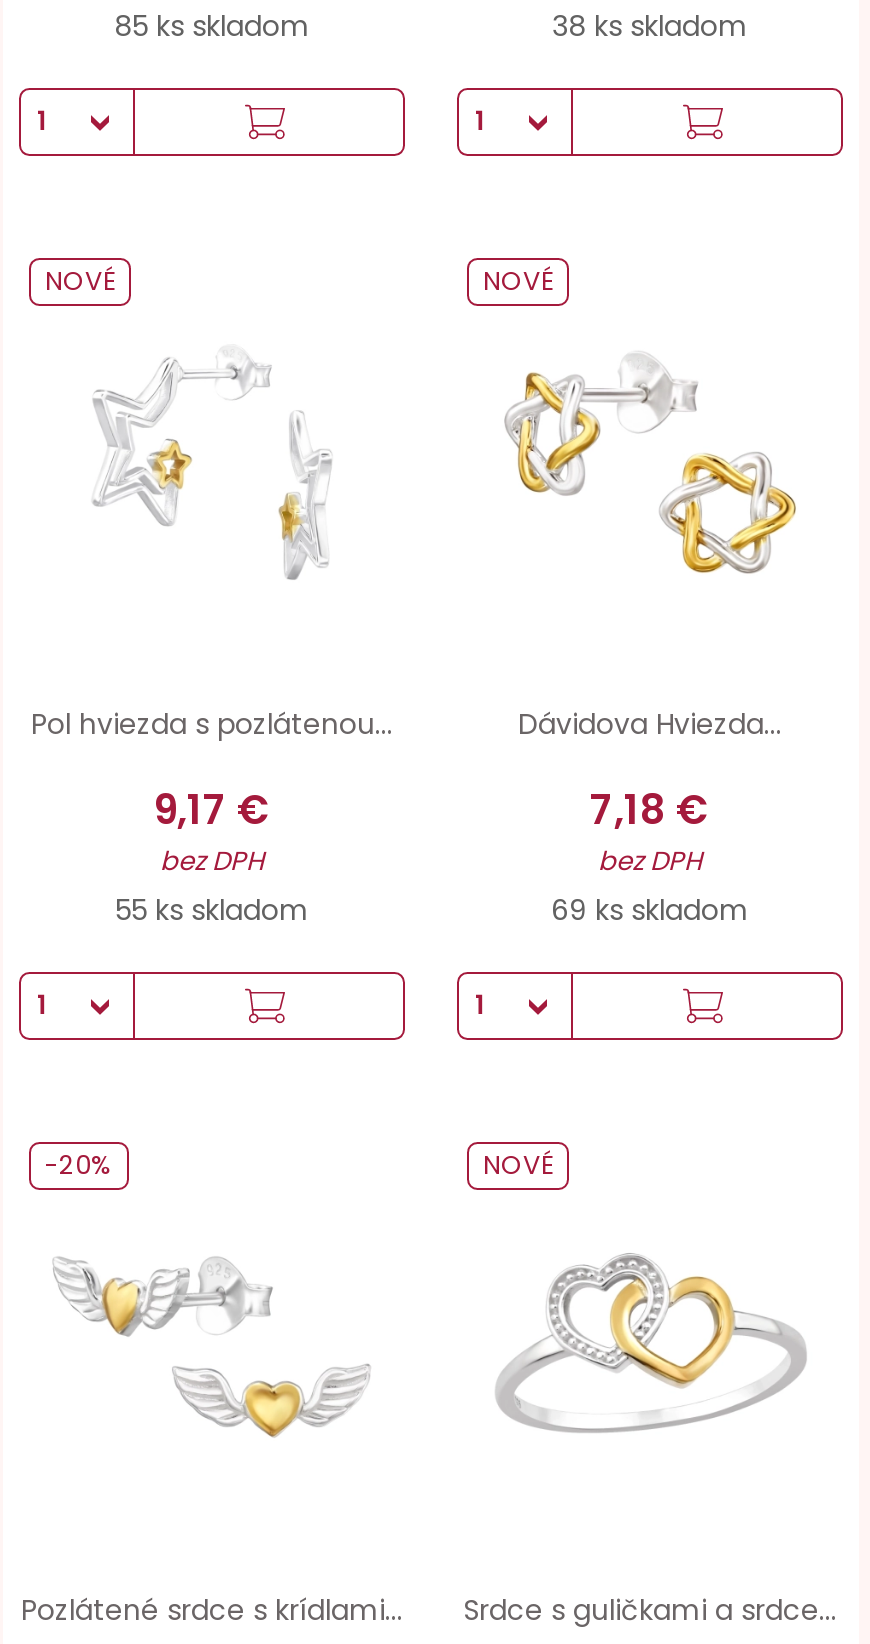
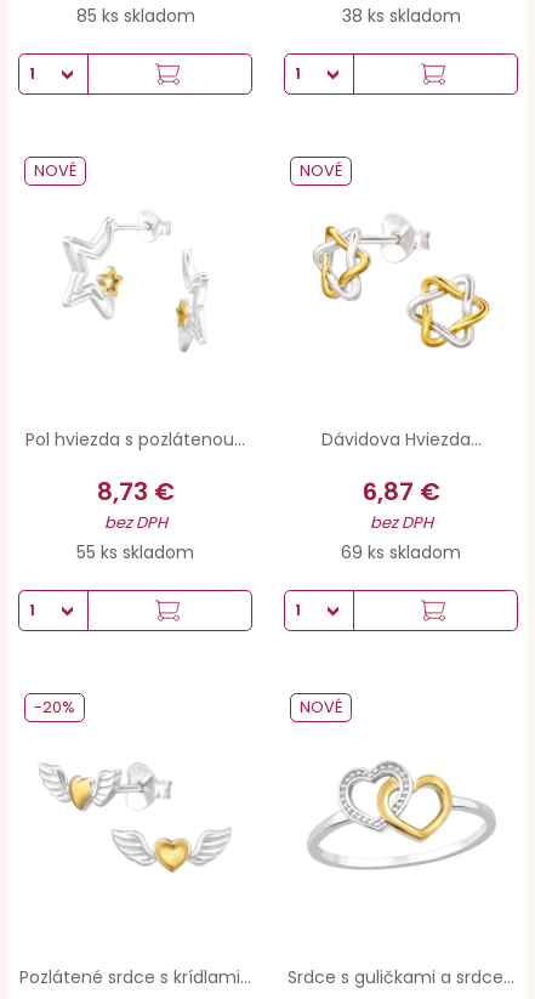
- 9,17 €
+ 8,73 €

- 7,18 €
+ 6,87 €
